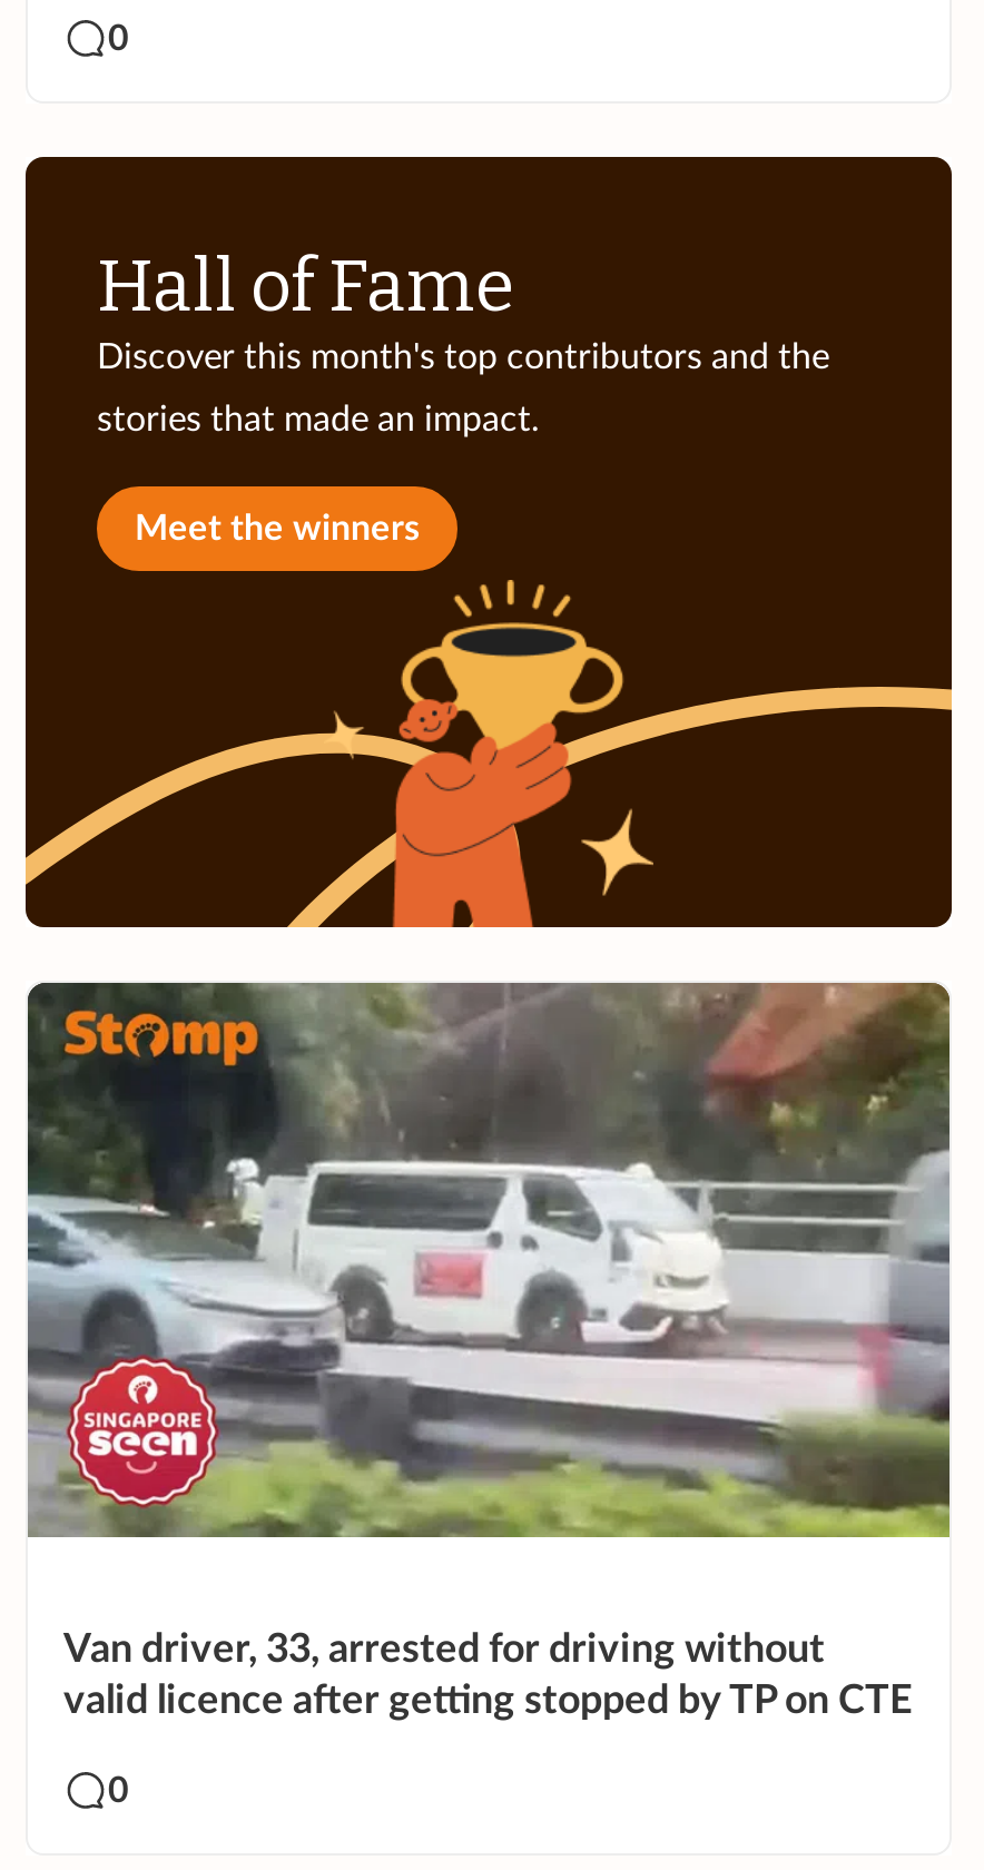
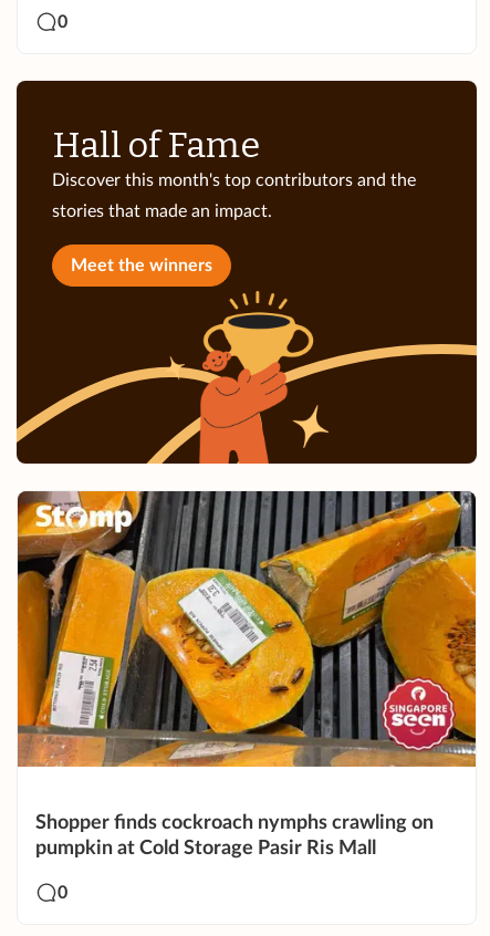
- [image]
+ [image]

- Van driver, 33, arrested for driving without
- valid licence after getting stopped by TP on CTE
+ Shopper finds cockroach nymphs crawling on
+ pumpkin at Cold Storage Pasir Ris Mall
